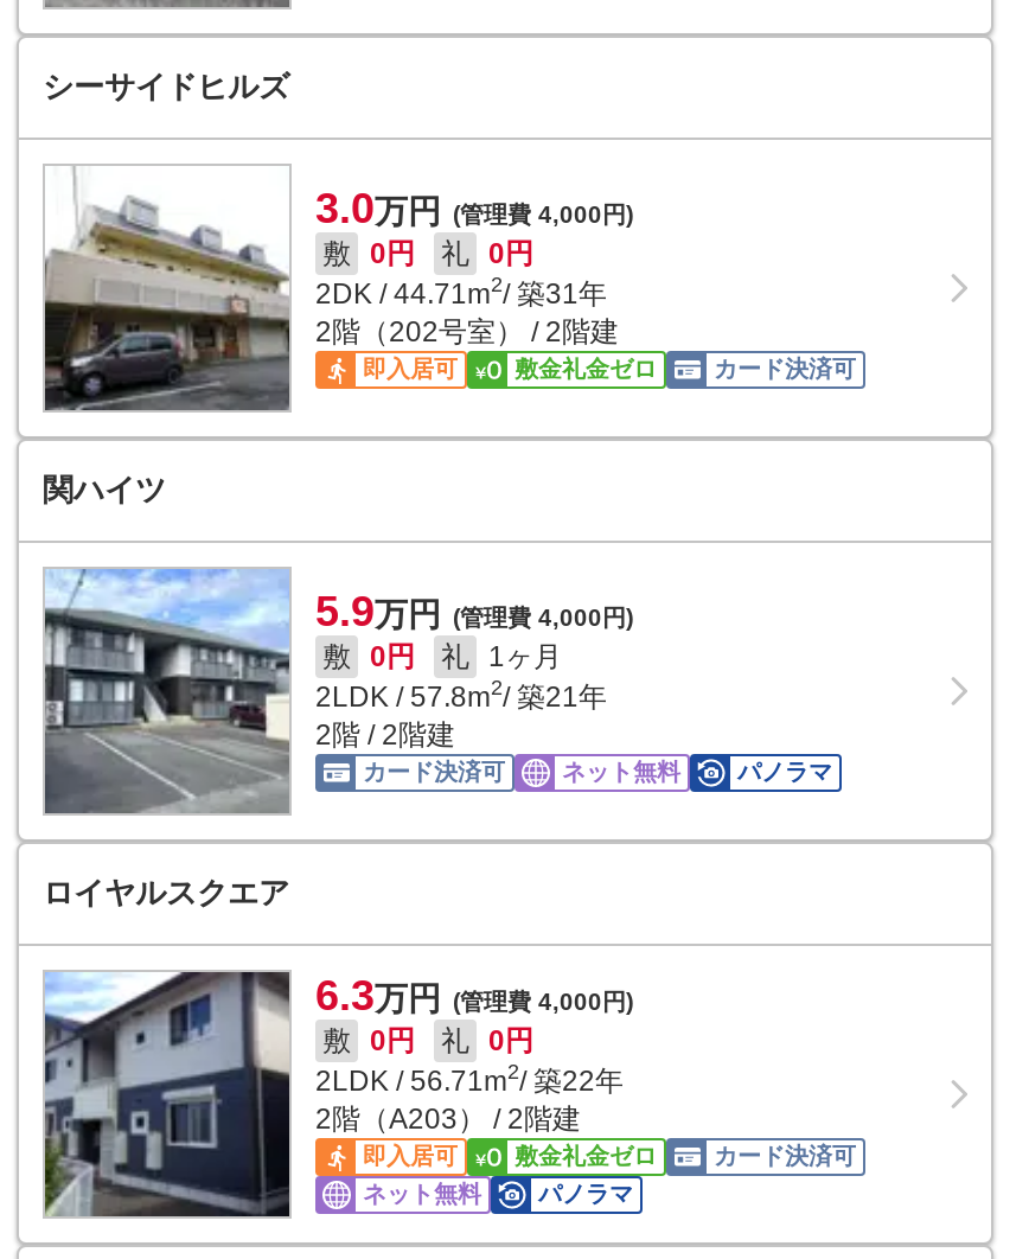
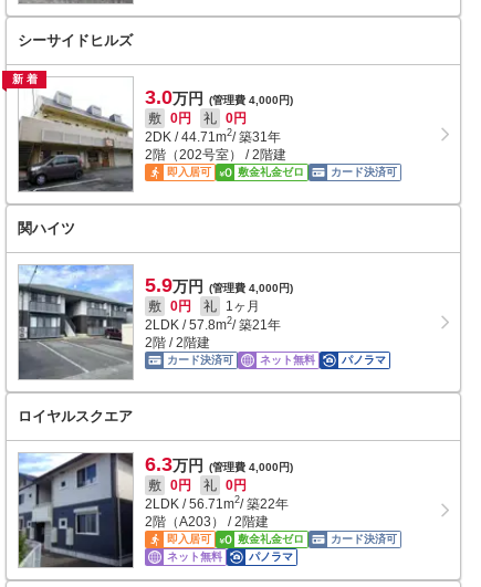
+ 新着
